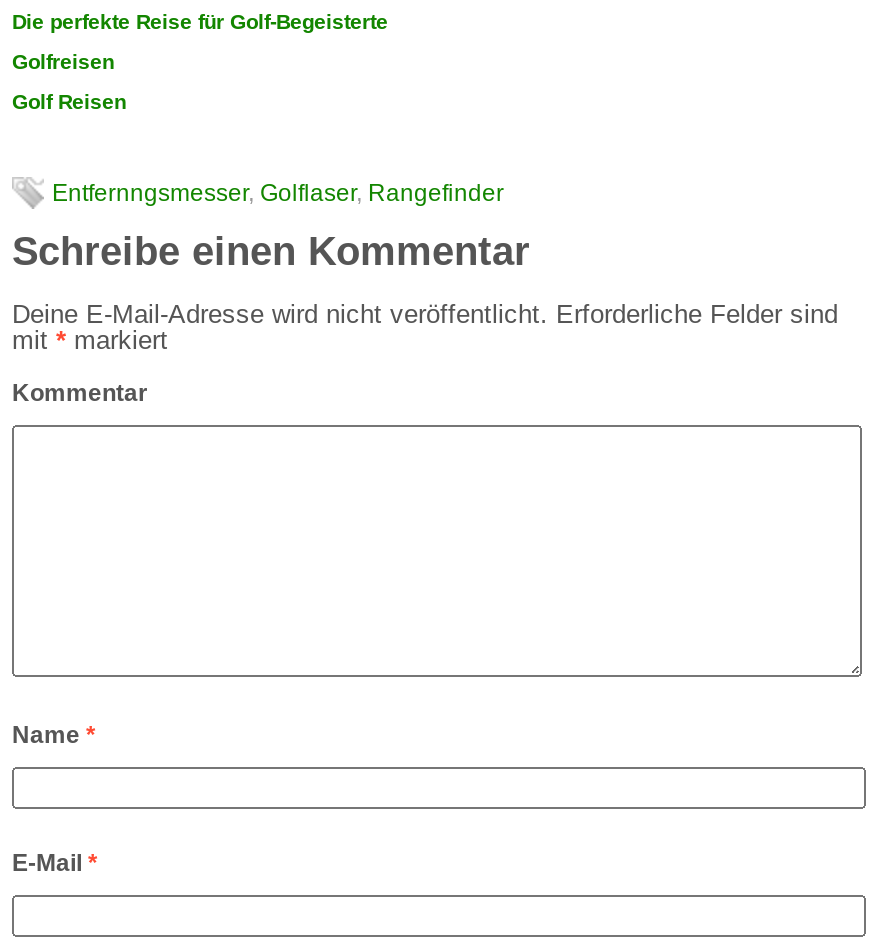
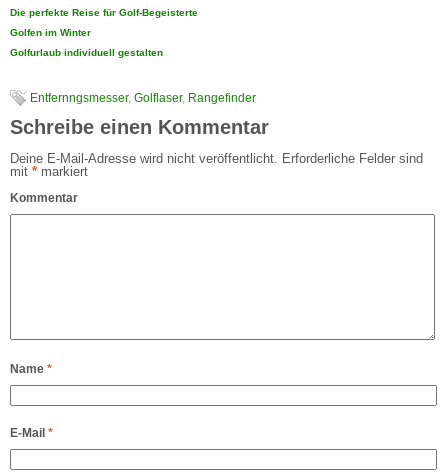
- Golfreisen
+ Golfen im Winter

- Golf Reisen
+ Golfurlaub individuell gestalten
